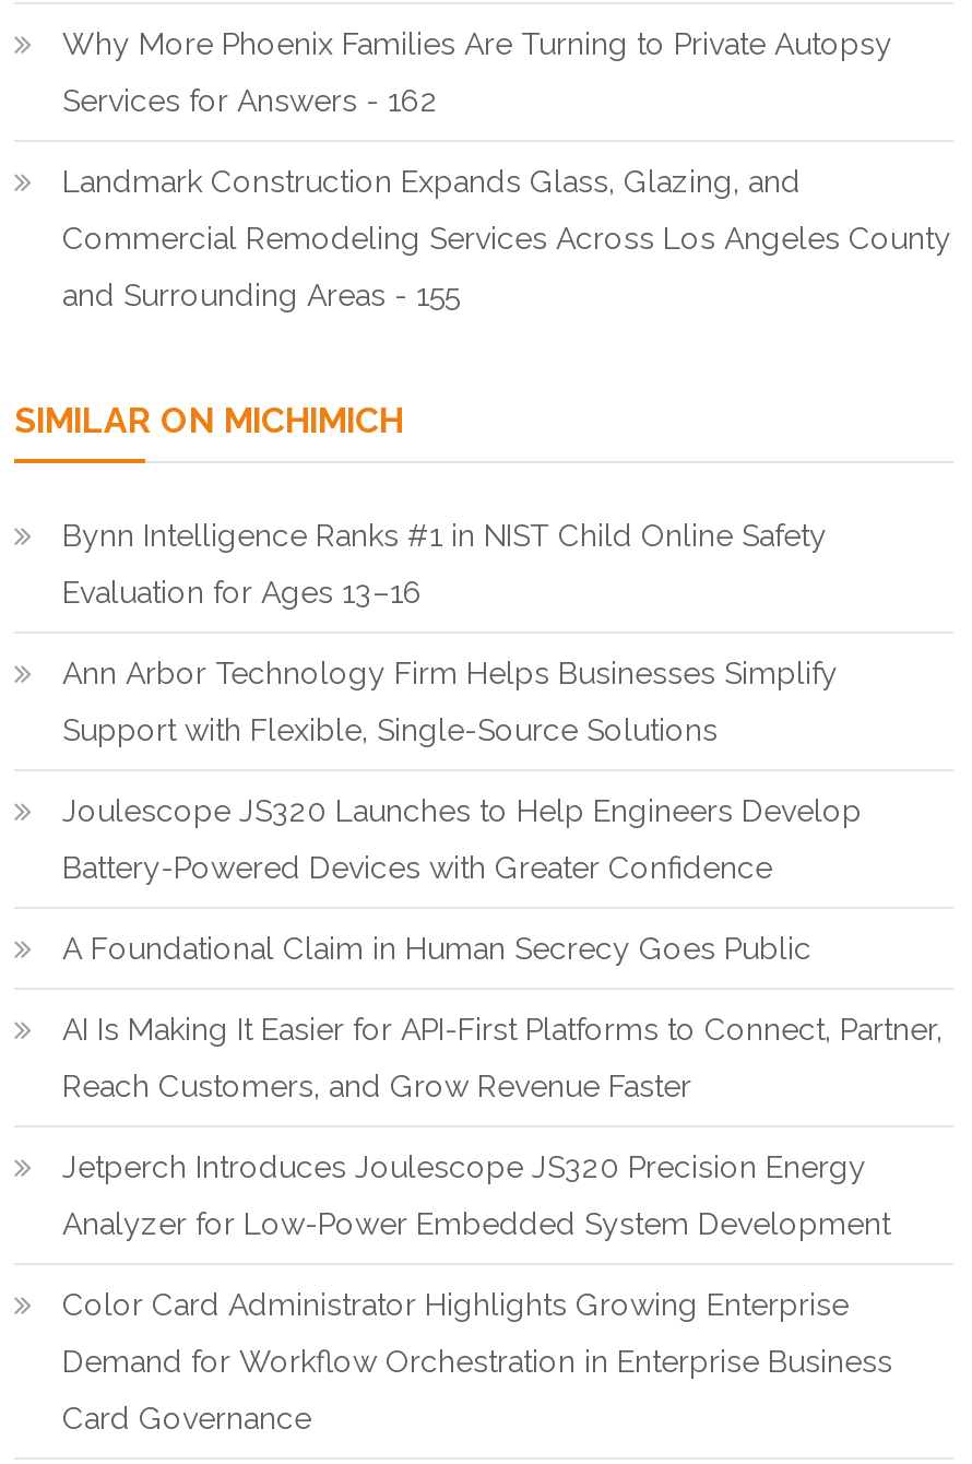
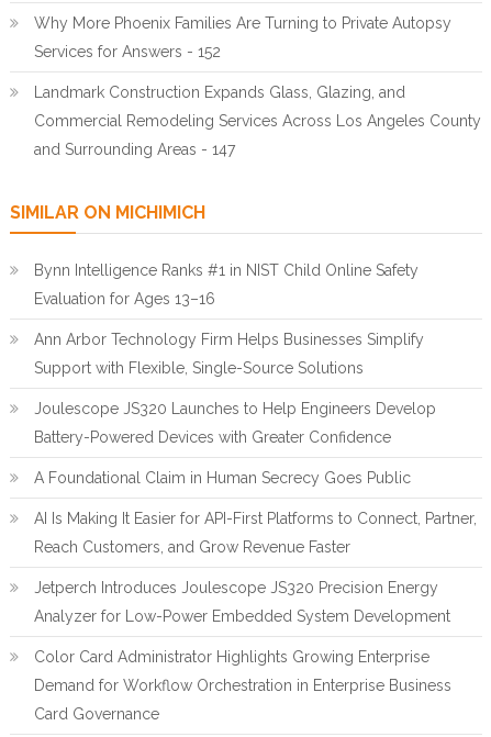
- Services for Answers - 162
+ Services for Answers - 152

- and Surrounding Areas - 155
+ and Surrounding Areas - 147
